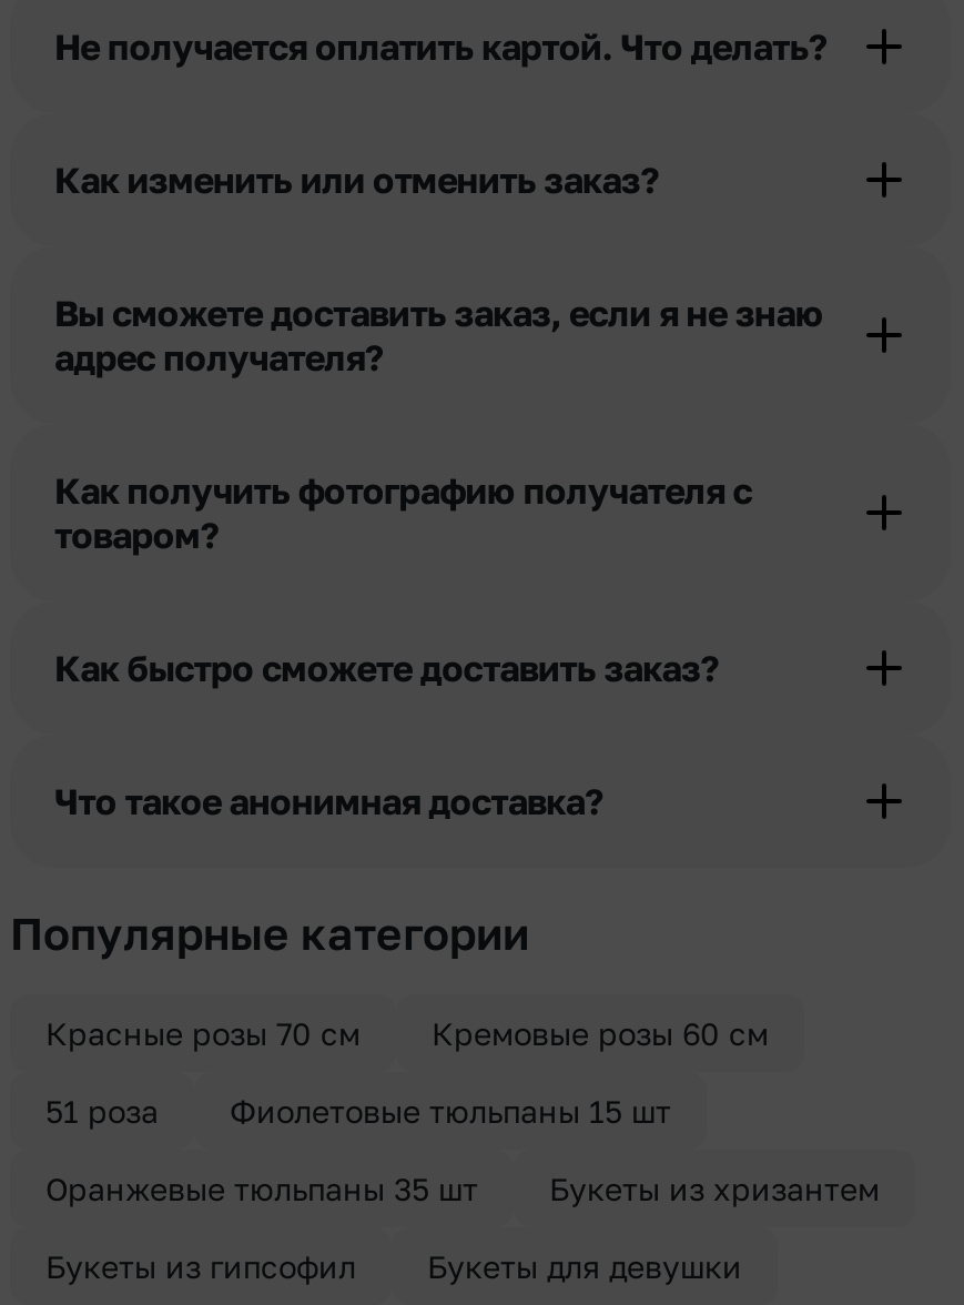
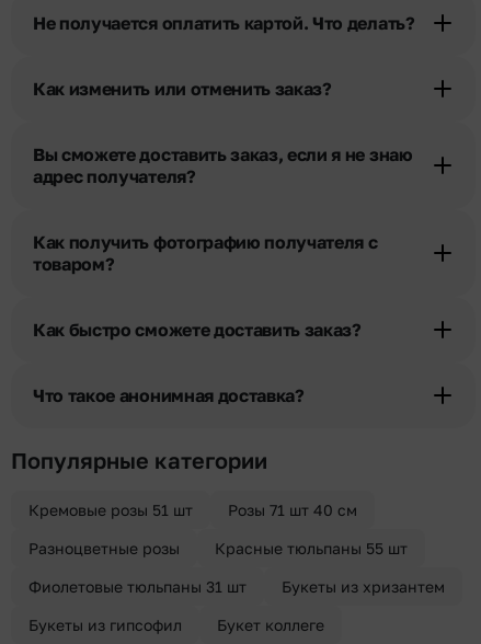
- Красные розы 70 см
- Кремовые розы 60 см
+ Кремовые розы 51 шт
+ Розы 71 шт 40 см

- 51 роза
- Фиолетовые тюльпаны 15 шт
+ Разноцветные розы
+ Красные тюльпаны 55 шт

- Оранжевые тюльпаны 35 шт
+ Фиолетовые тюльпаны 31 шт

- Букеты для девушки
+ Букет коллеге
